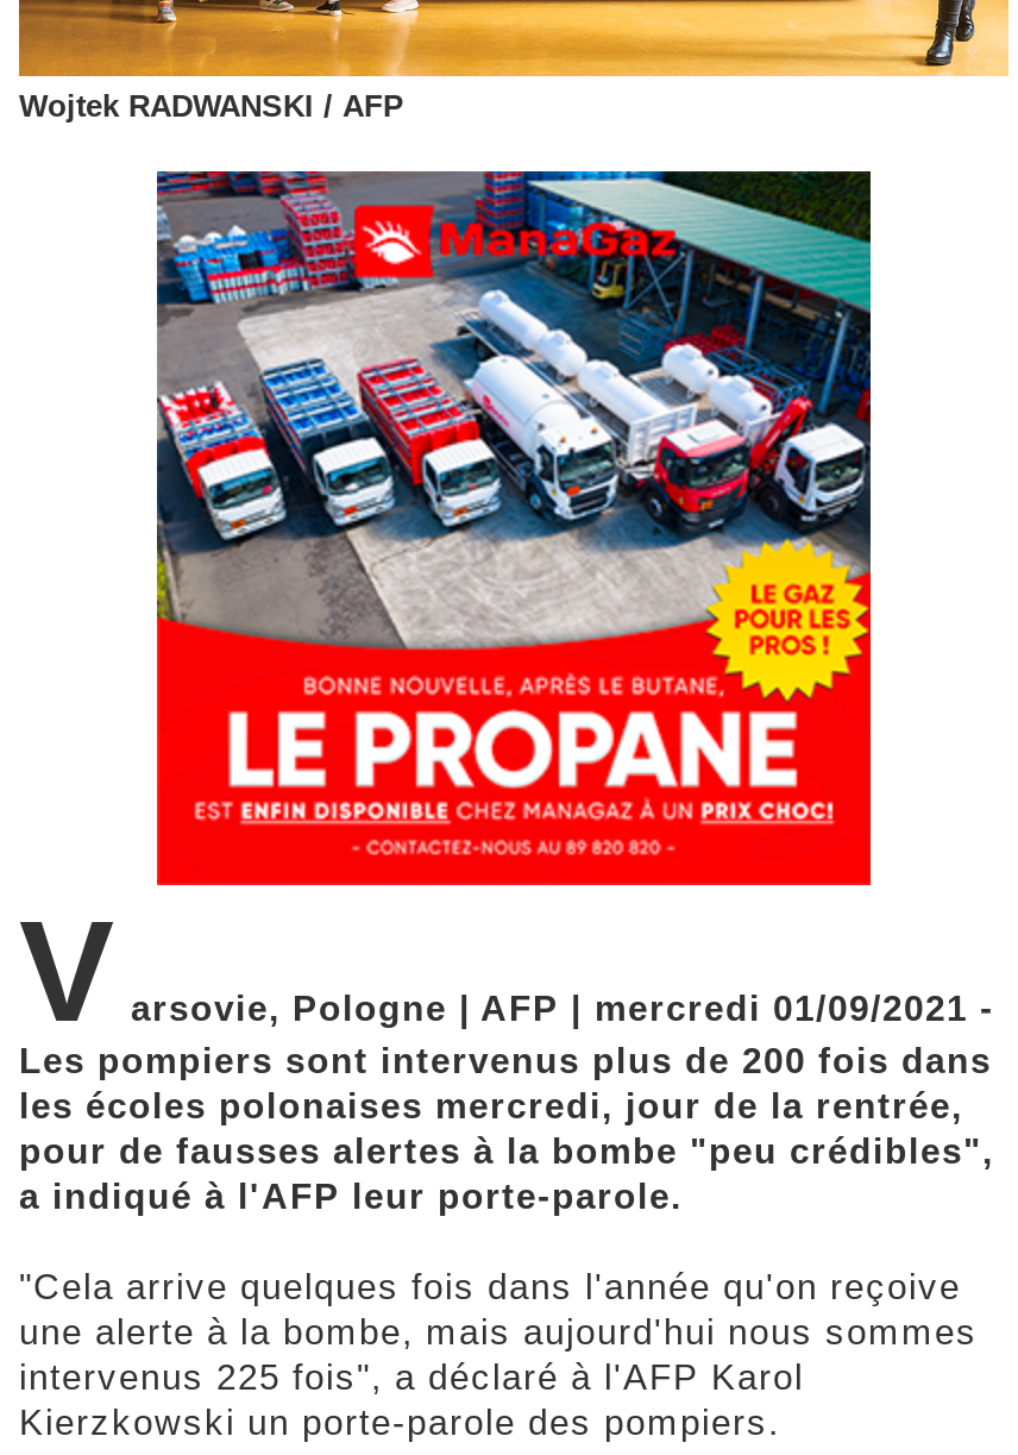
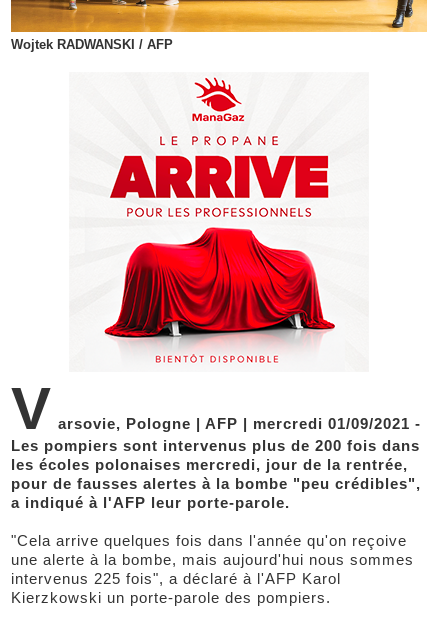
- [image]
+ [image]
